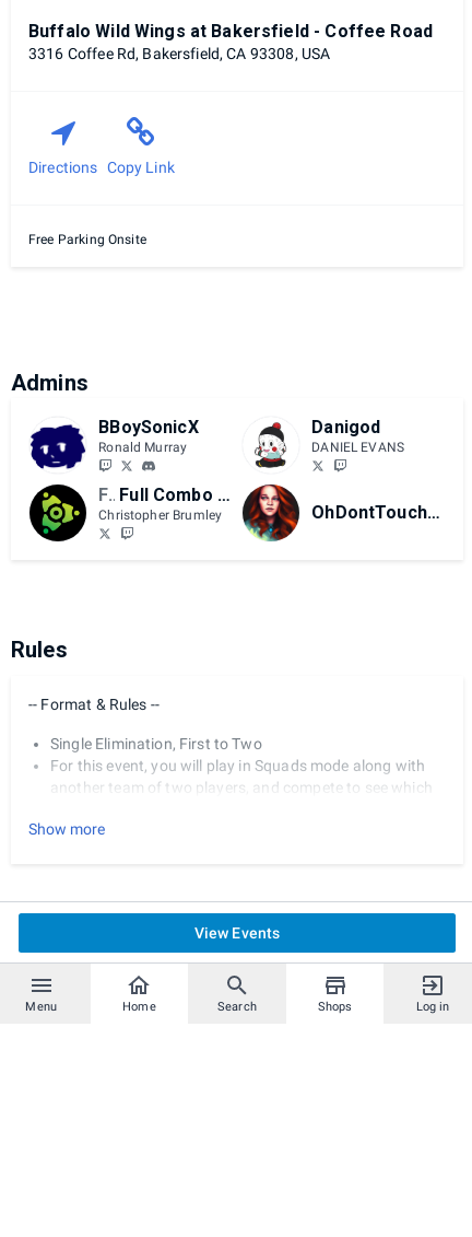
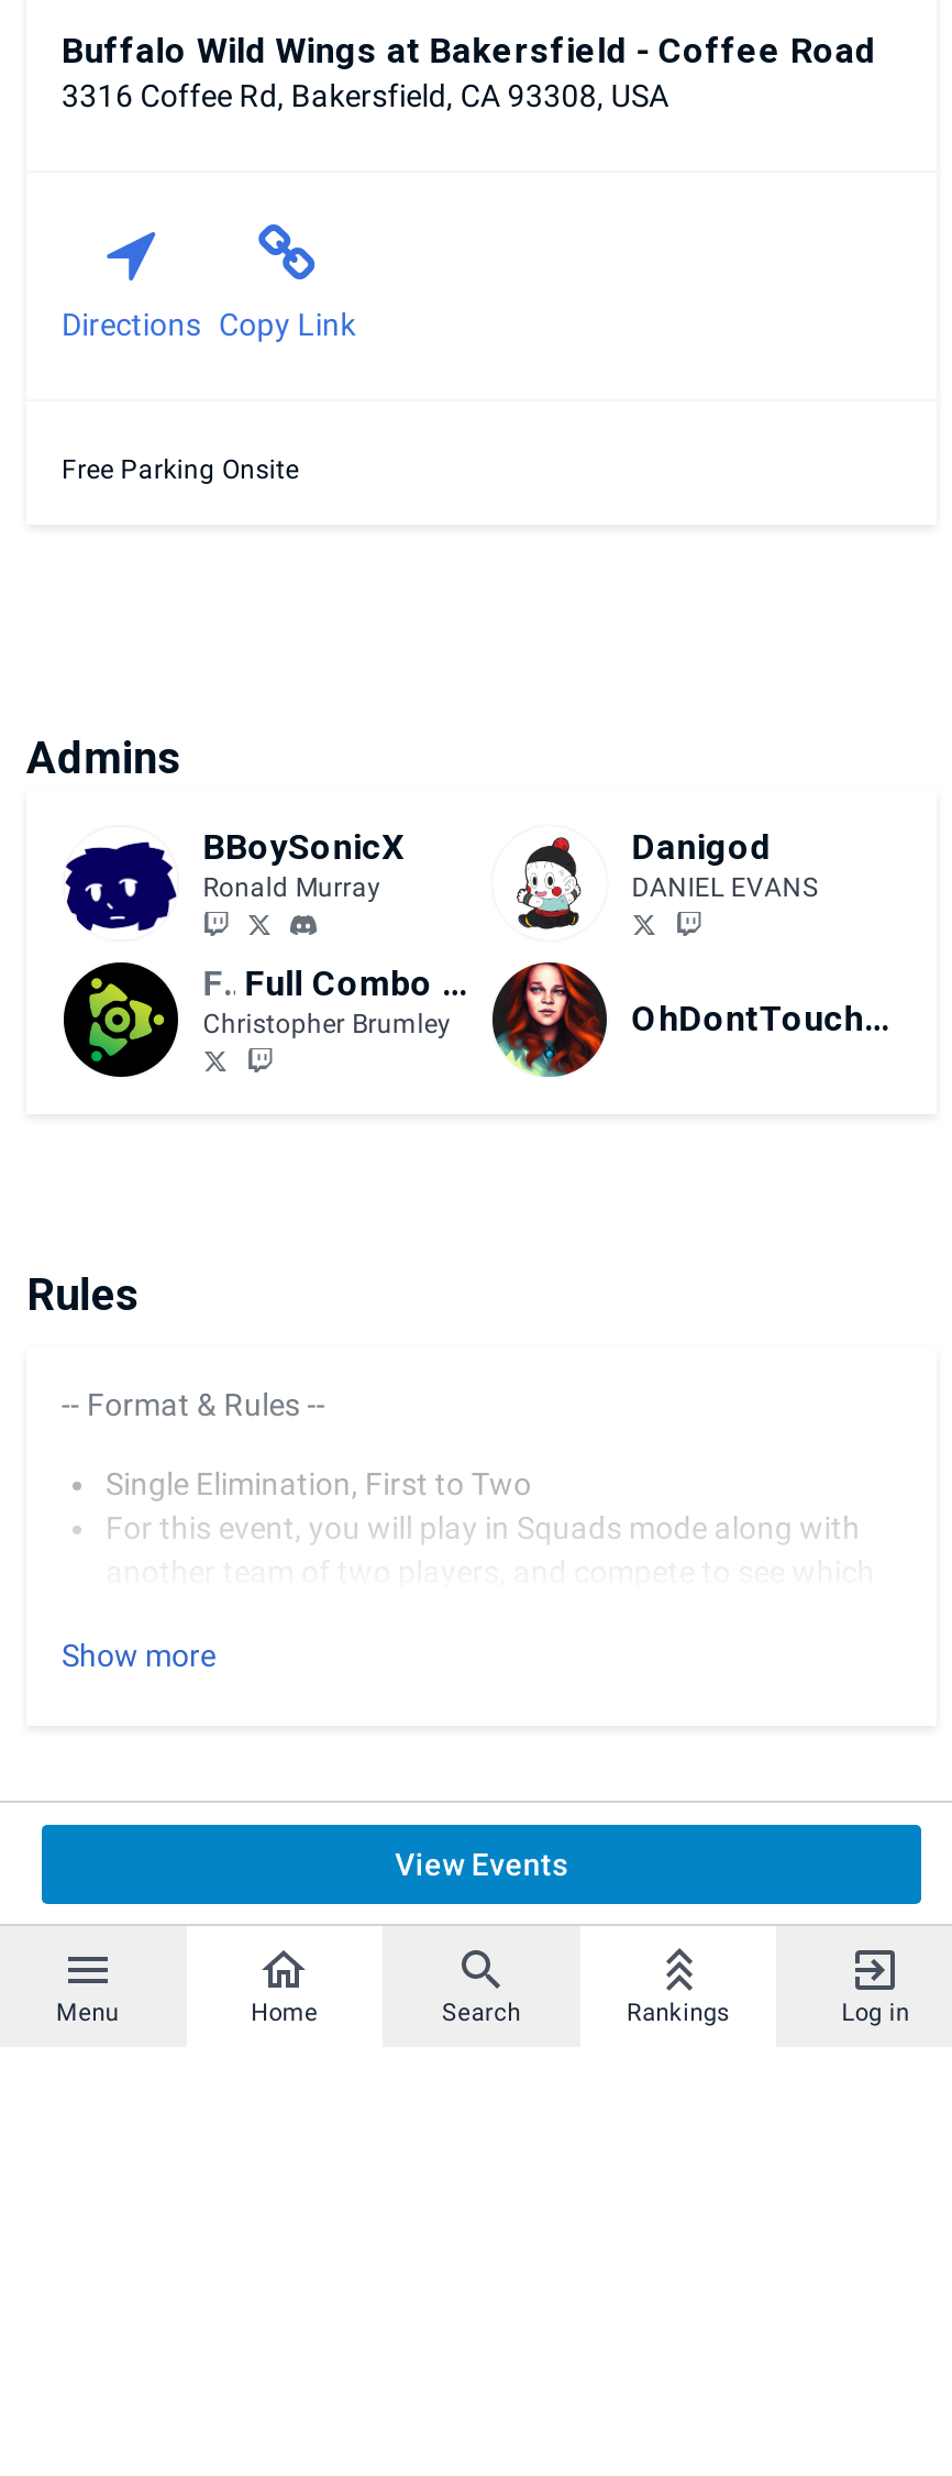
- Shops
+ Rankings
